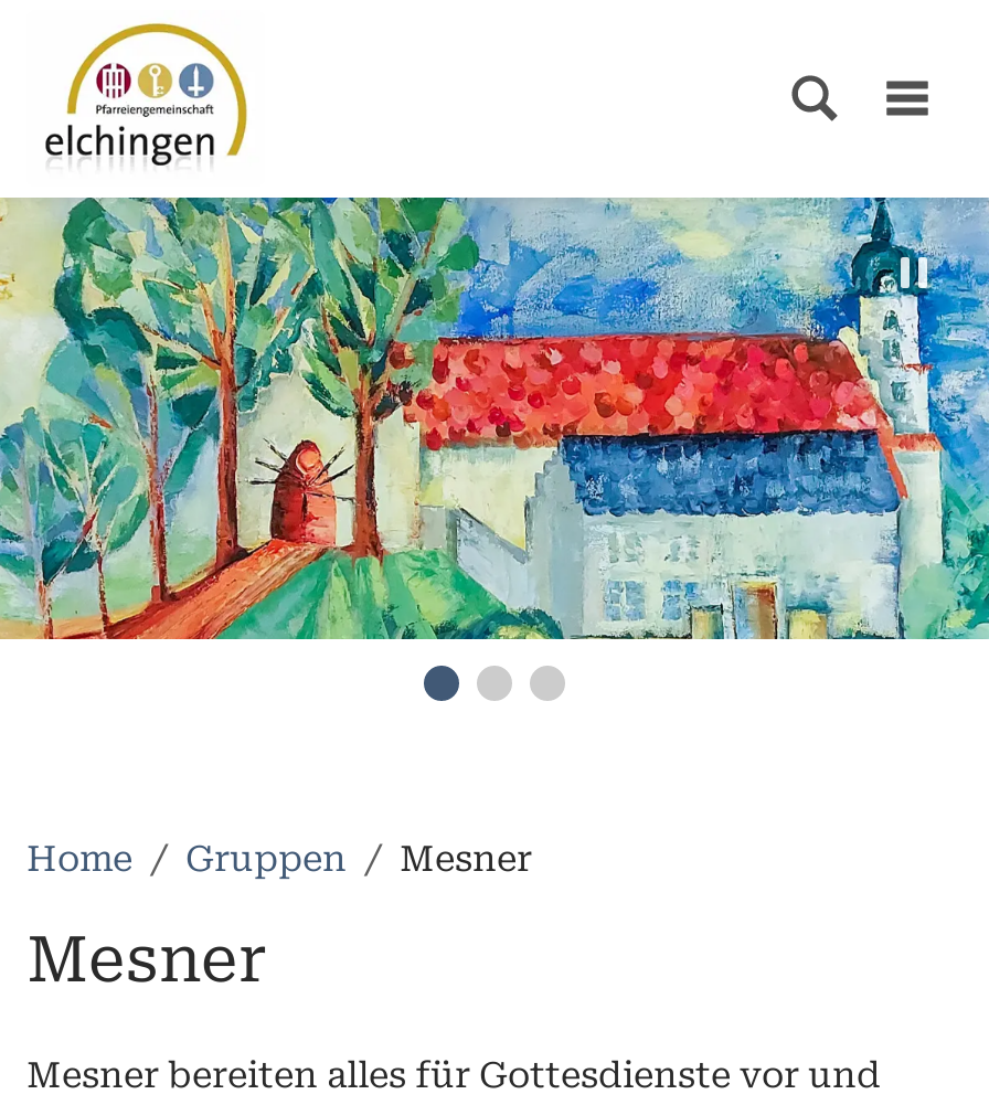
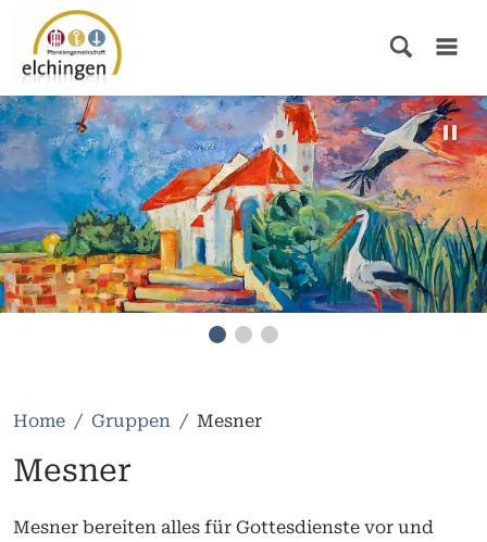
- [image]
+ [image]
